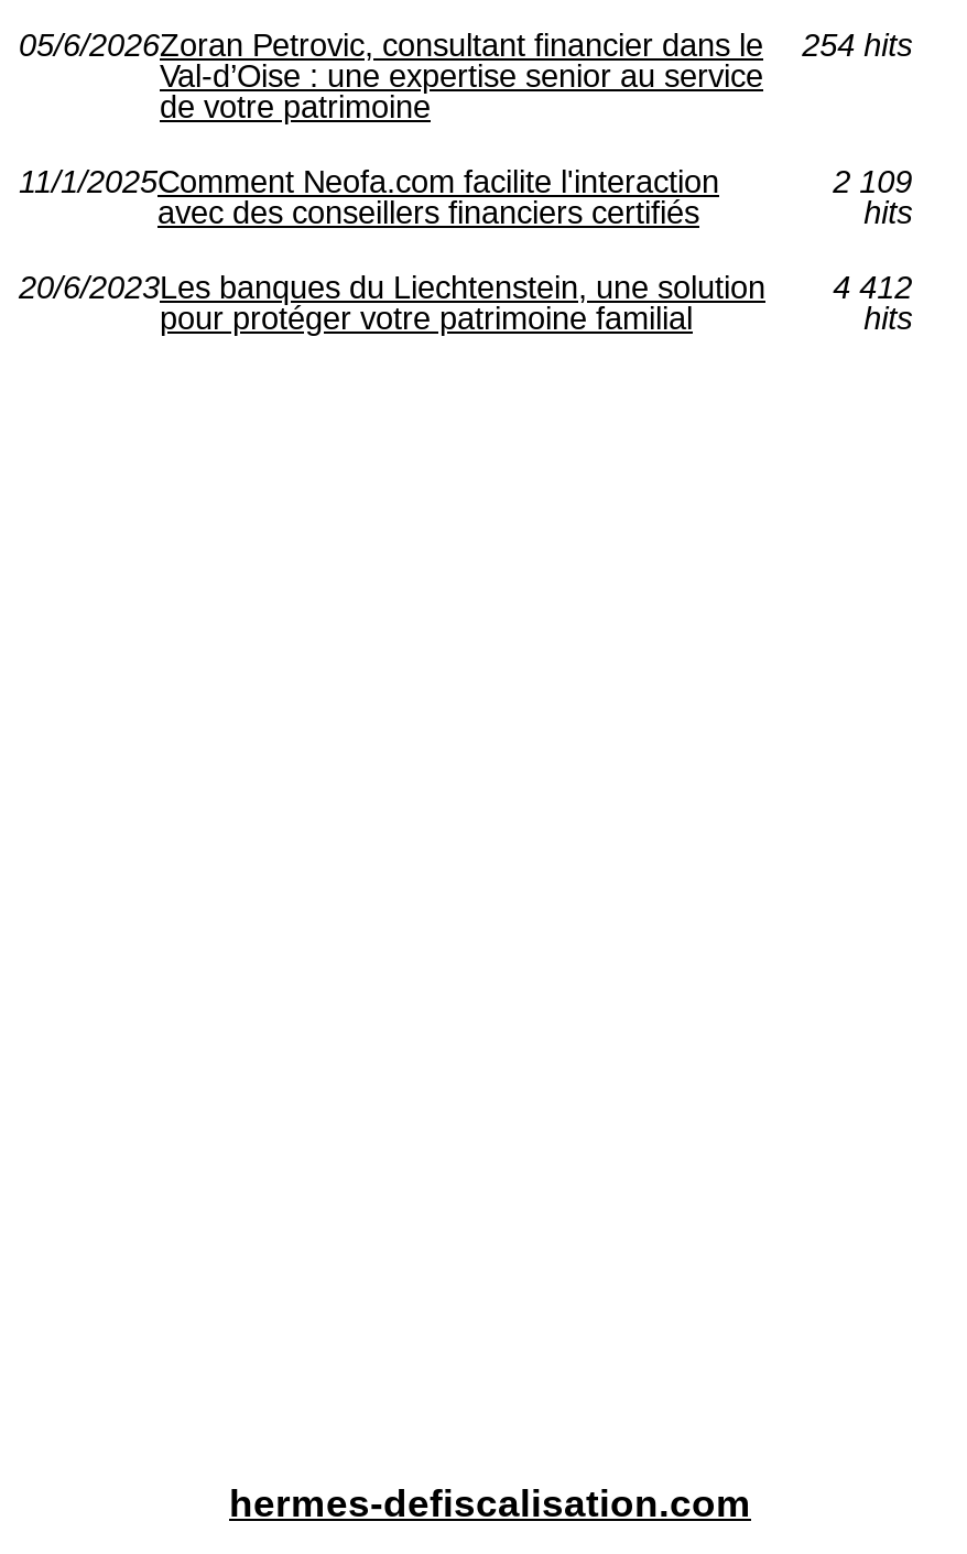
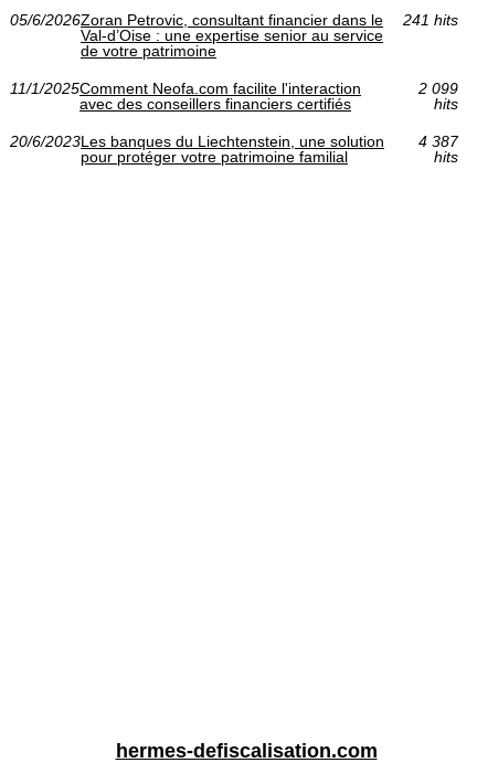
- 05/6/2026Zoran Petrovic, consultant financier dans le 254 hits
+ 05/6/2026Zoran Petrovic, consultant financier dans le 241 hits

- 2 109
+ 2 099

- 20/6/2023Les banques du Liechtenstein, une solution 4 412
+ 20/6/2023Les banques du Liechtenstein, une solution 4 387
